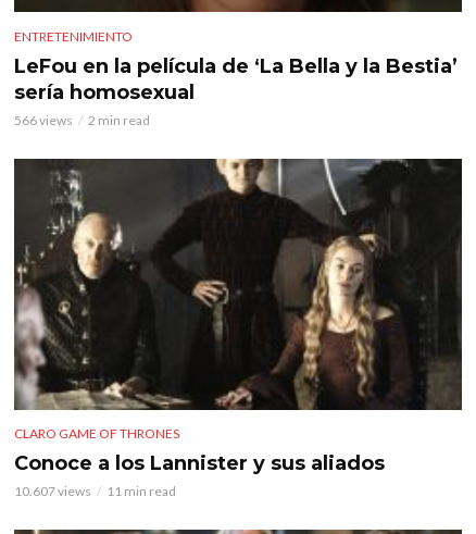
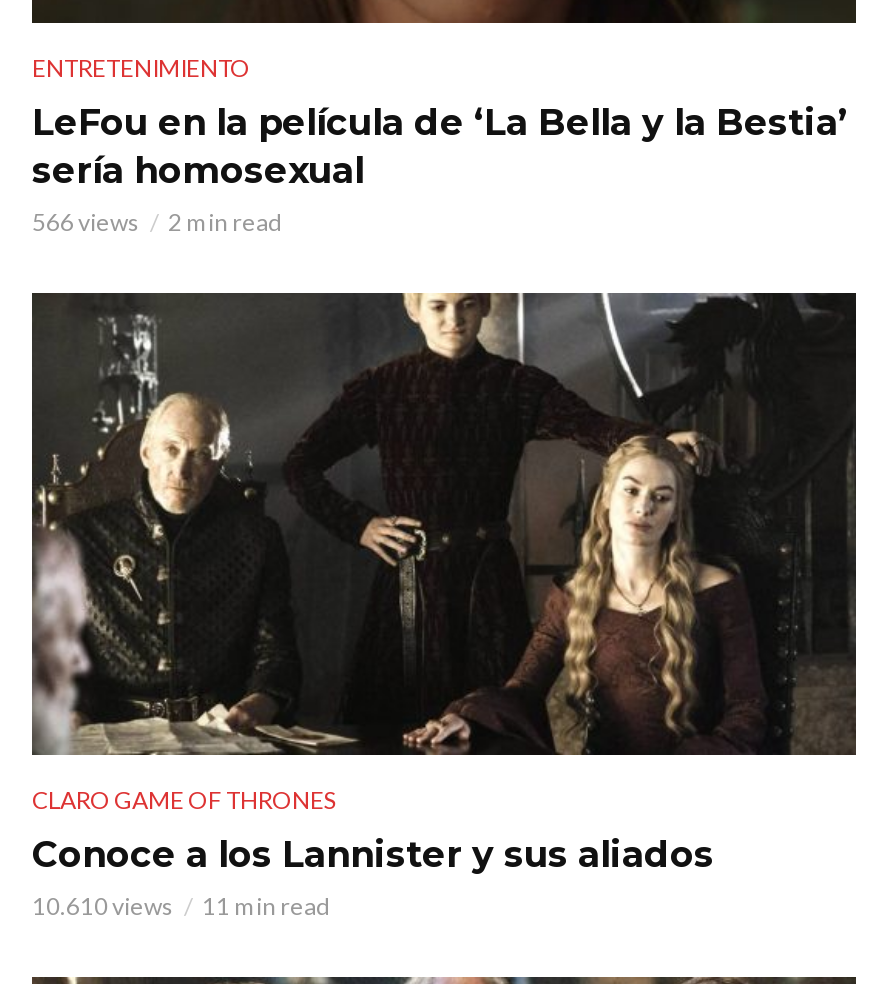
- 10.607 views 11 min read
+ 10.610 views 11 min read
